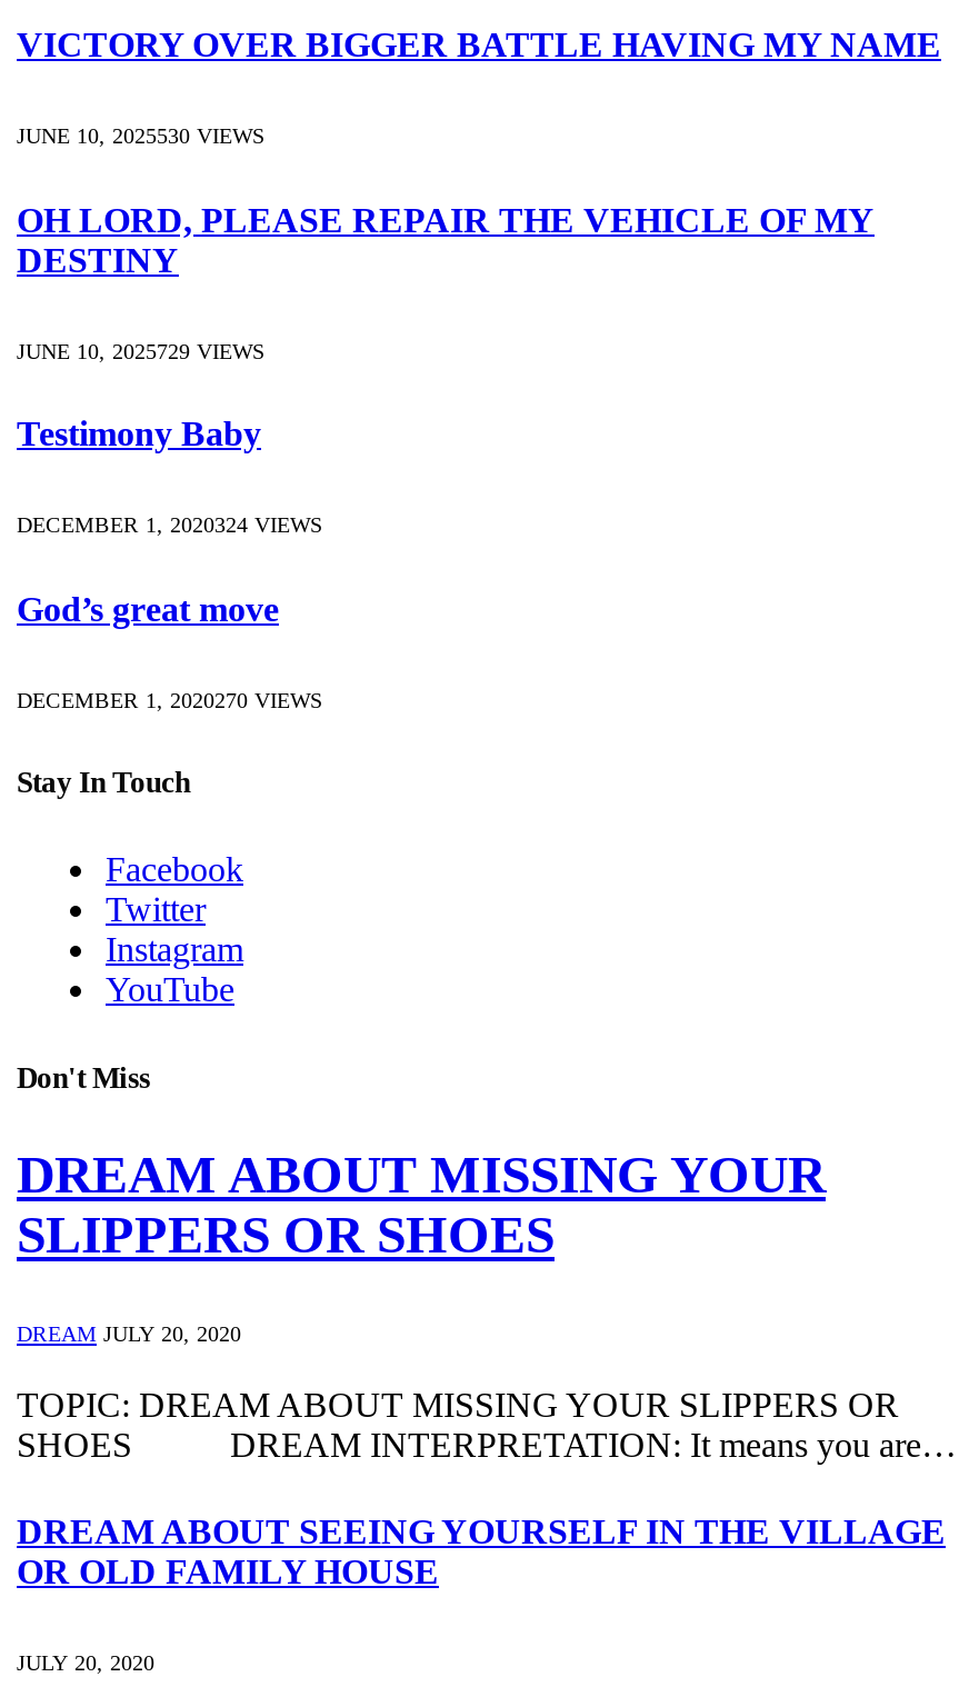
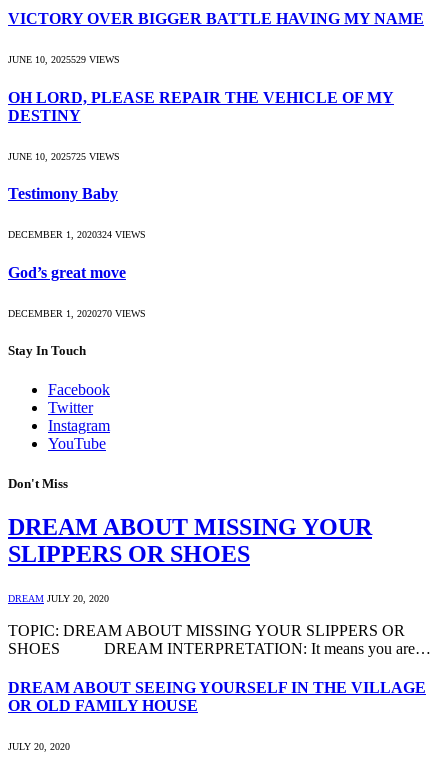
- JUNE 10, 2025530 VIEWS
+ JUNE 10, 2025529 VIEWS

- JUNE 10, 2025729 VIEWS
+ JUNE 10, 2025725 VIEWS
